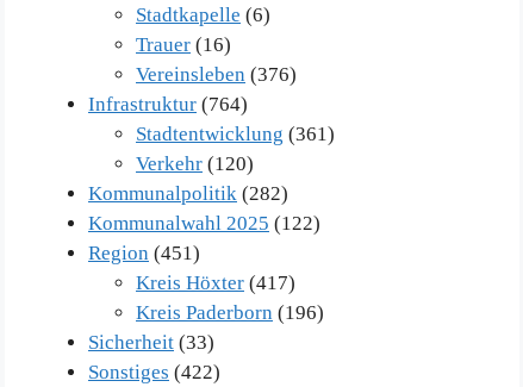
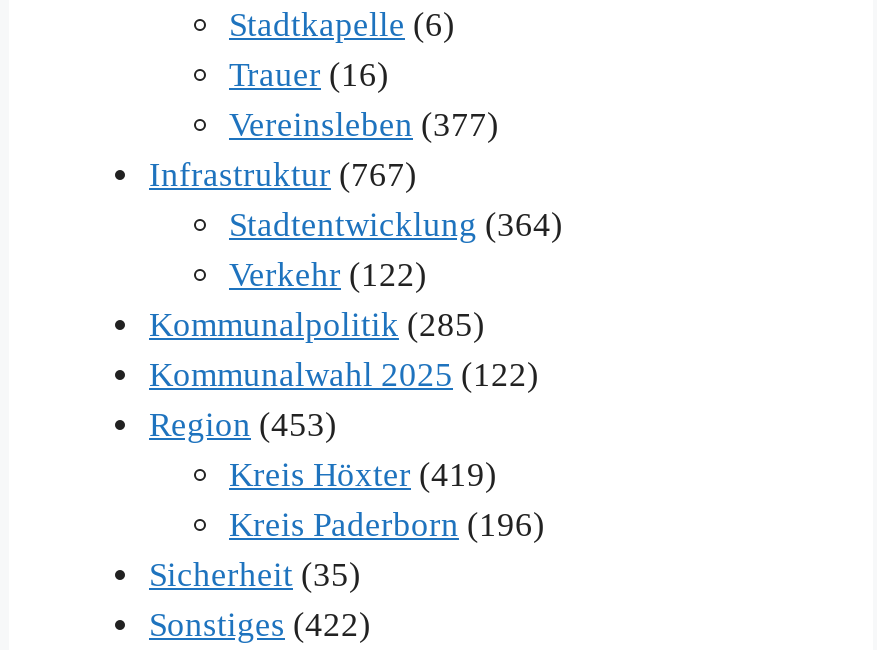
- Vereinsleben (376)
+ Vereinsleben (377)

- Infrastruktur (764)
+ Infrastruktur (767)

- Stadtentwicklung (361)
+ Stadtentwicklung (364)

- Verkehr (120)
+ Verkehr (122)

- Kommunalpolitik (282)
+ Kommunalpolitik (285)

- Region (451)
+ Region (453)

- Kreis Höxter (417)
+ Kreis Höxter (419)

- Sicherheit (33)
+ Sicherheit (35)
